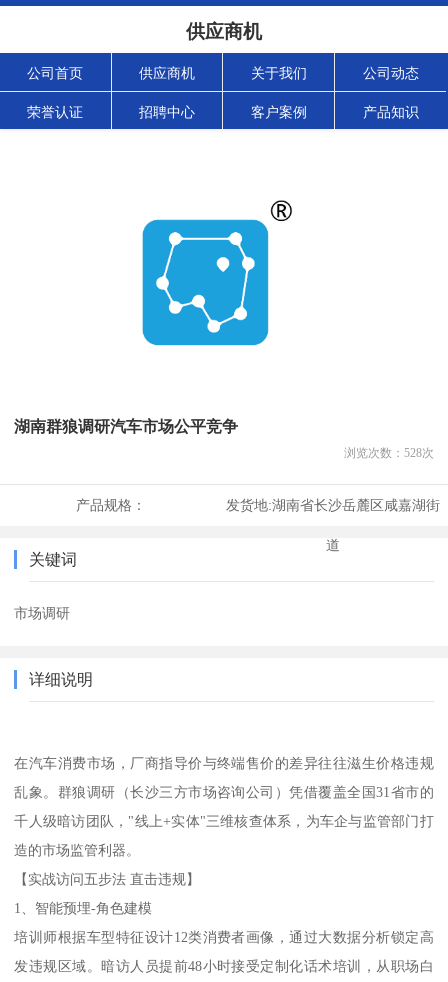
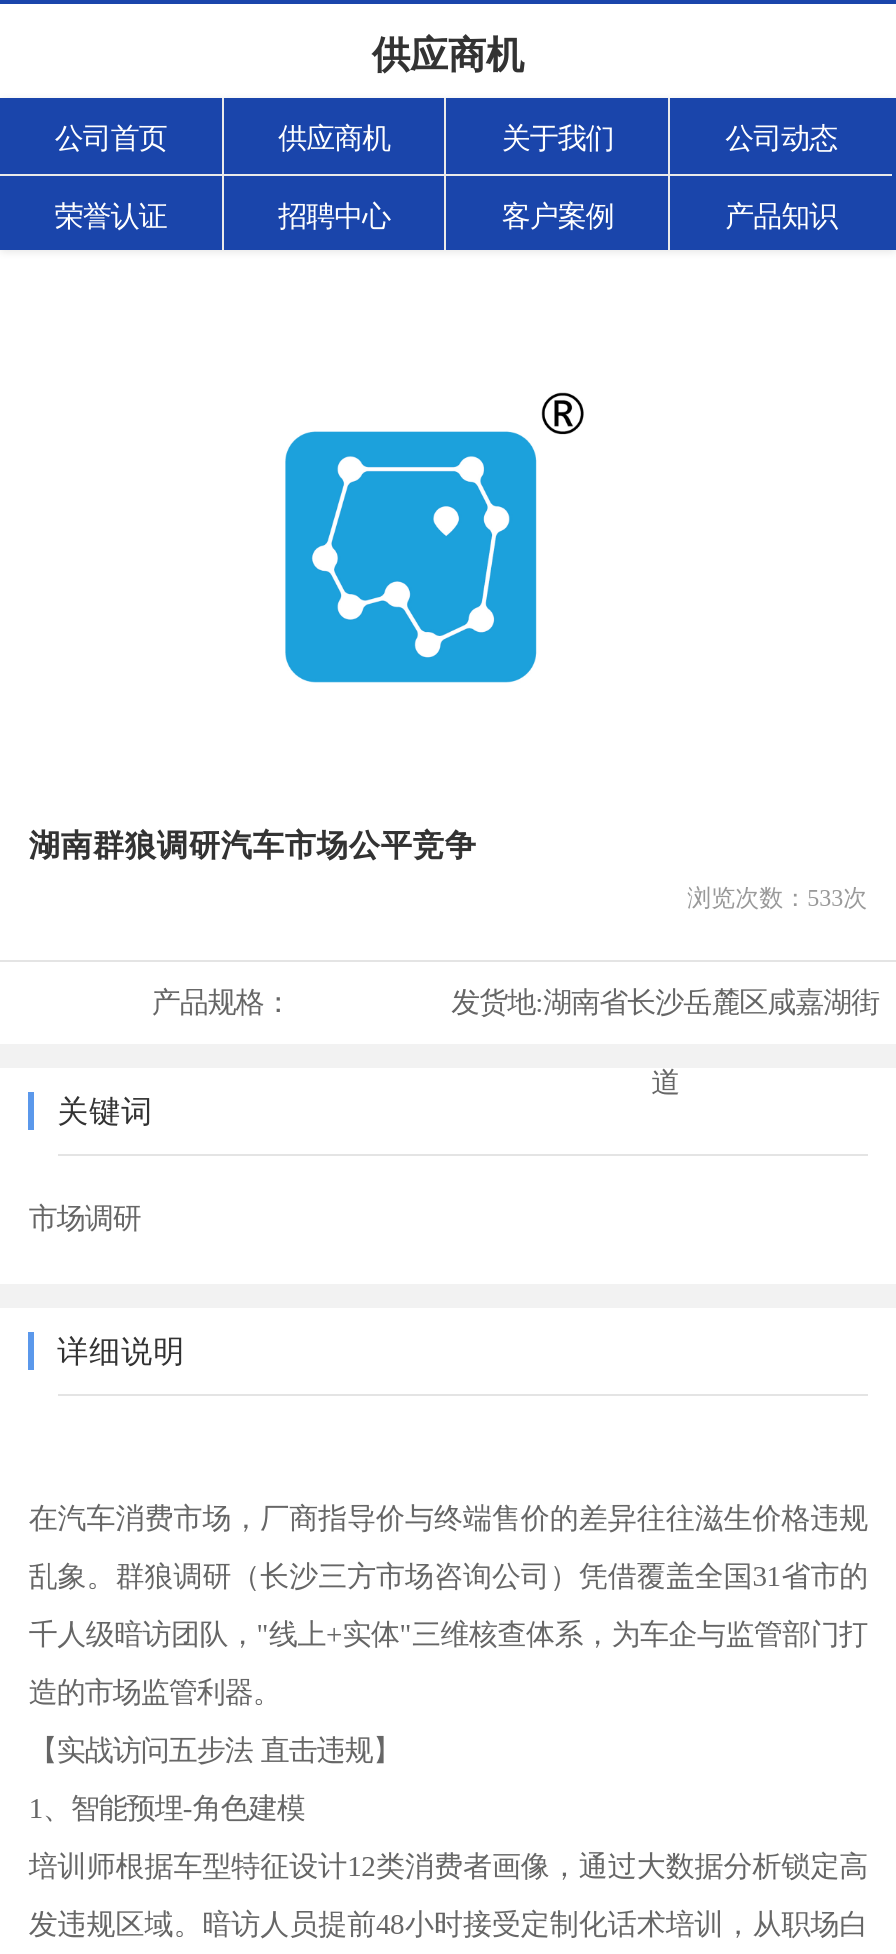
- 浏览次数：528次
+ 浏览次数：533次
